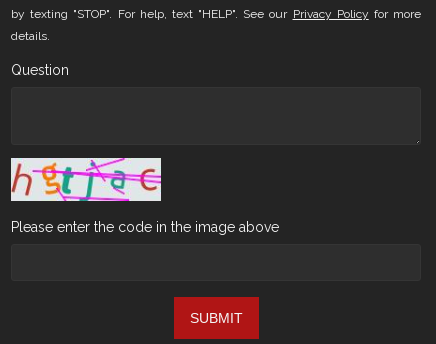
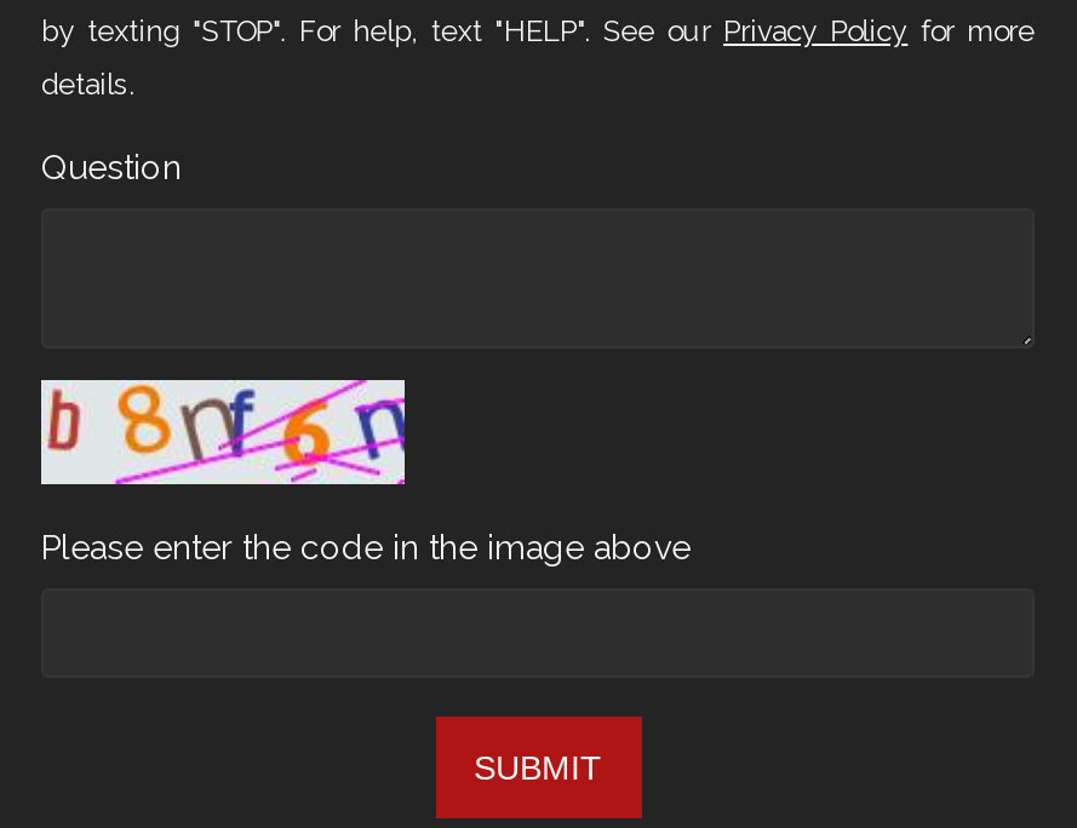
- [image]
+ [image]
